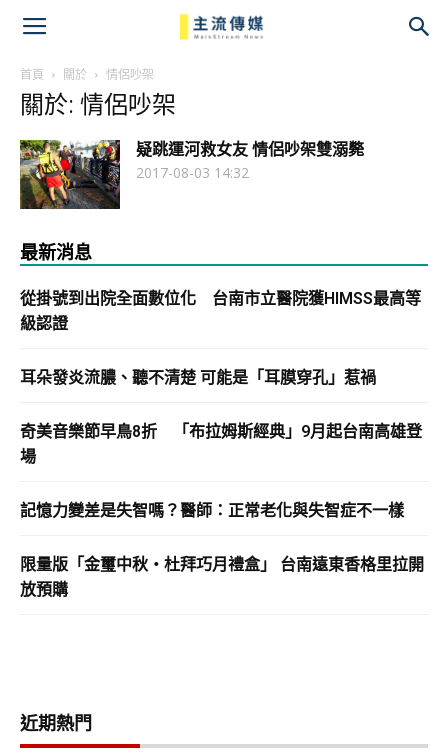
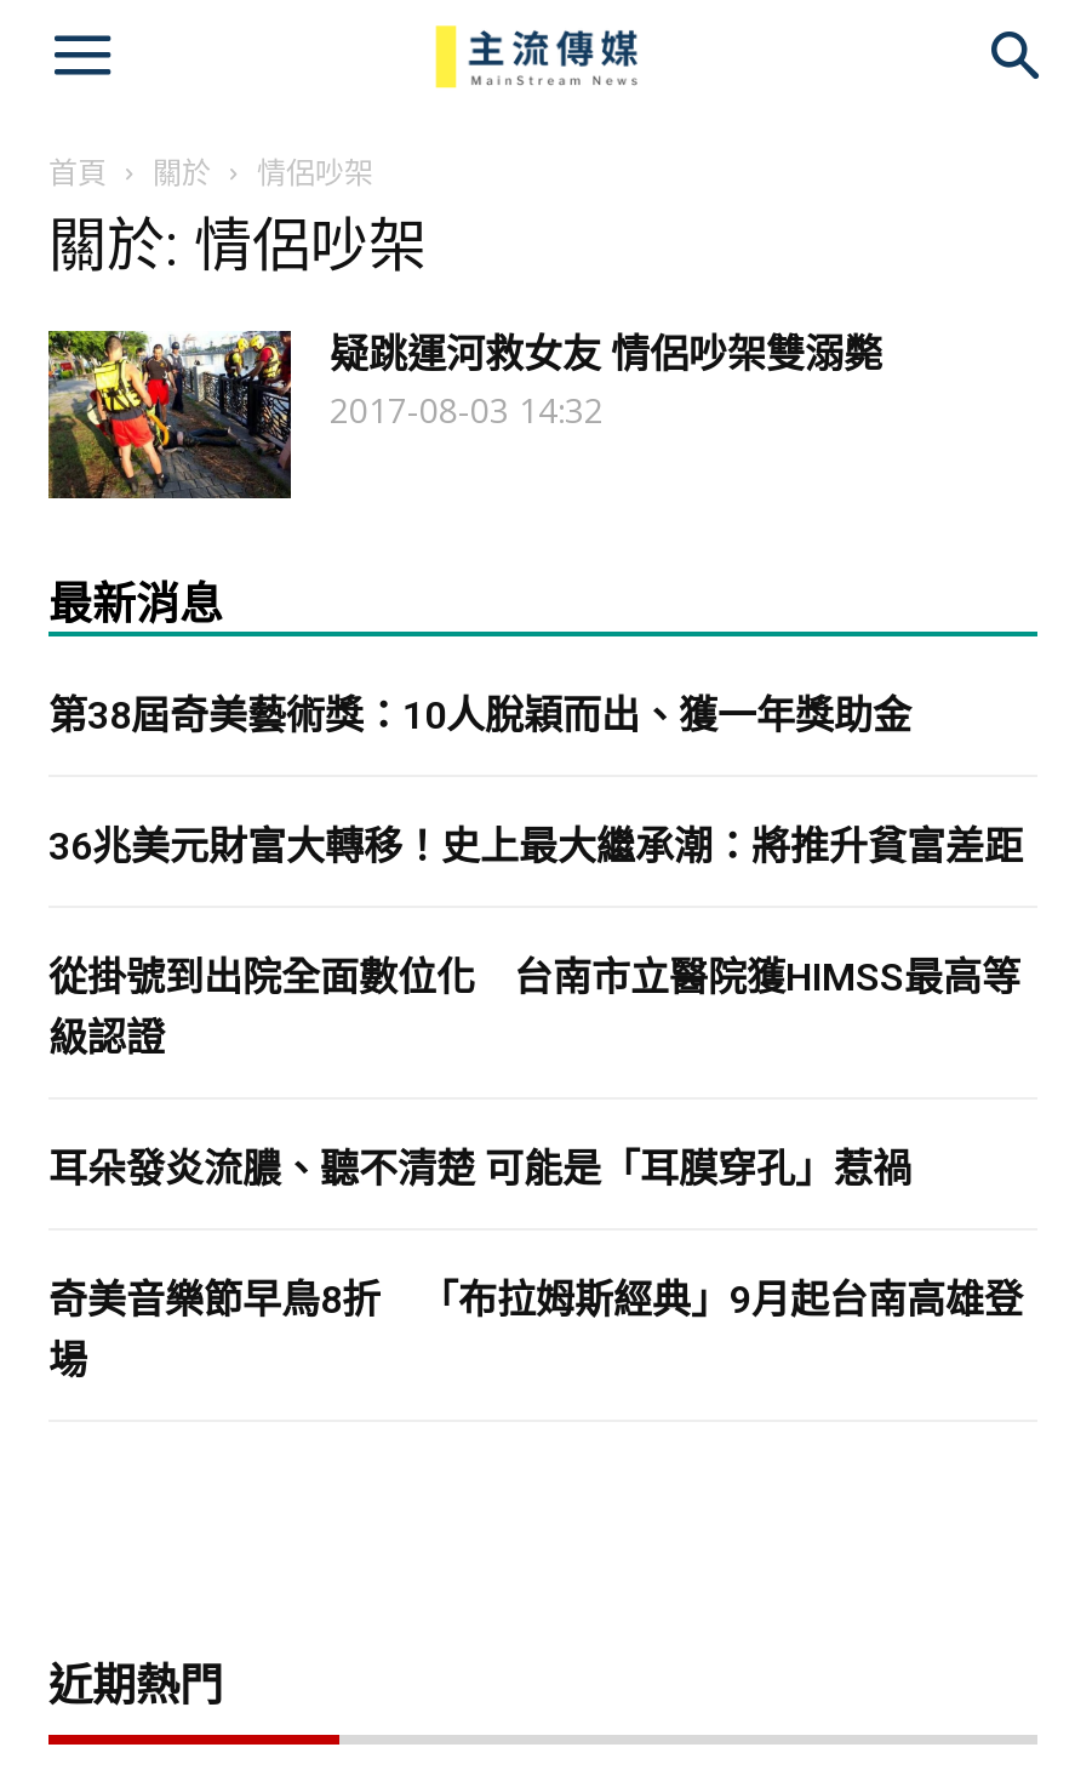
+ 第38屆奇美藝術獎：10人脫穎而出、獲一年獎助金
+ 36兆美元財富大轉移！史上最大繼承潮：將推升貧富差距

moved down: 從掛號到出院全面數位化 台南市立醫院獲HIMSS最高等 | 級認證 | 耳朵發炎流膿、聽不清楚 可能是「耳膜穿孔」惹禍 | 奇美音樂節早鳥8折 「布拉姆斯經典」9月起台南高雄登 | 場

- 記憶力變差是失智嗎？醫師：正常老化與失智症不一樣
- 限量版「金璽中秋・杜拜巧月禮盒」 台南遠東香格里拉開
- 放預購
